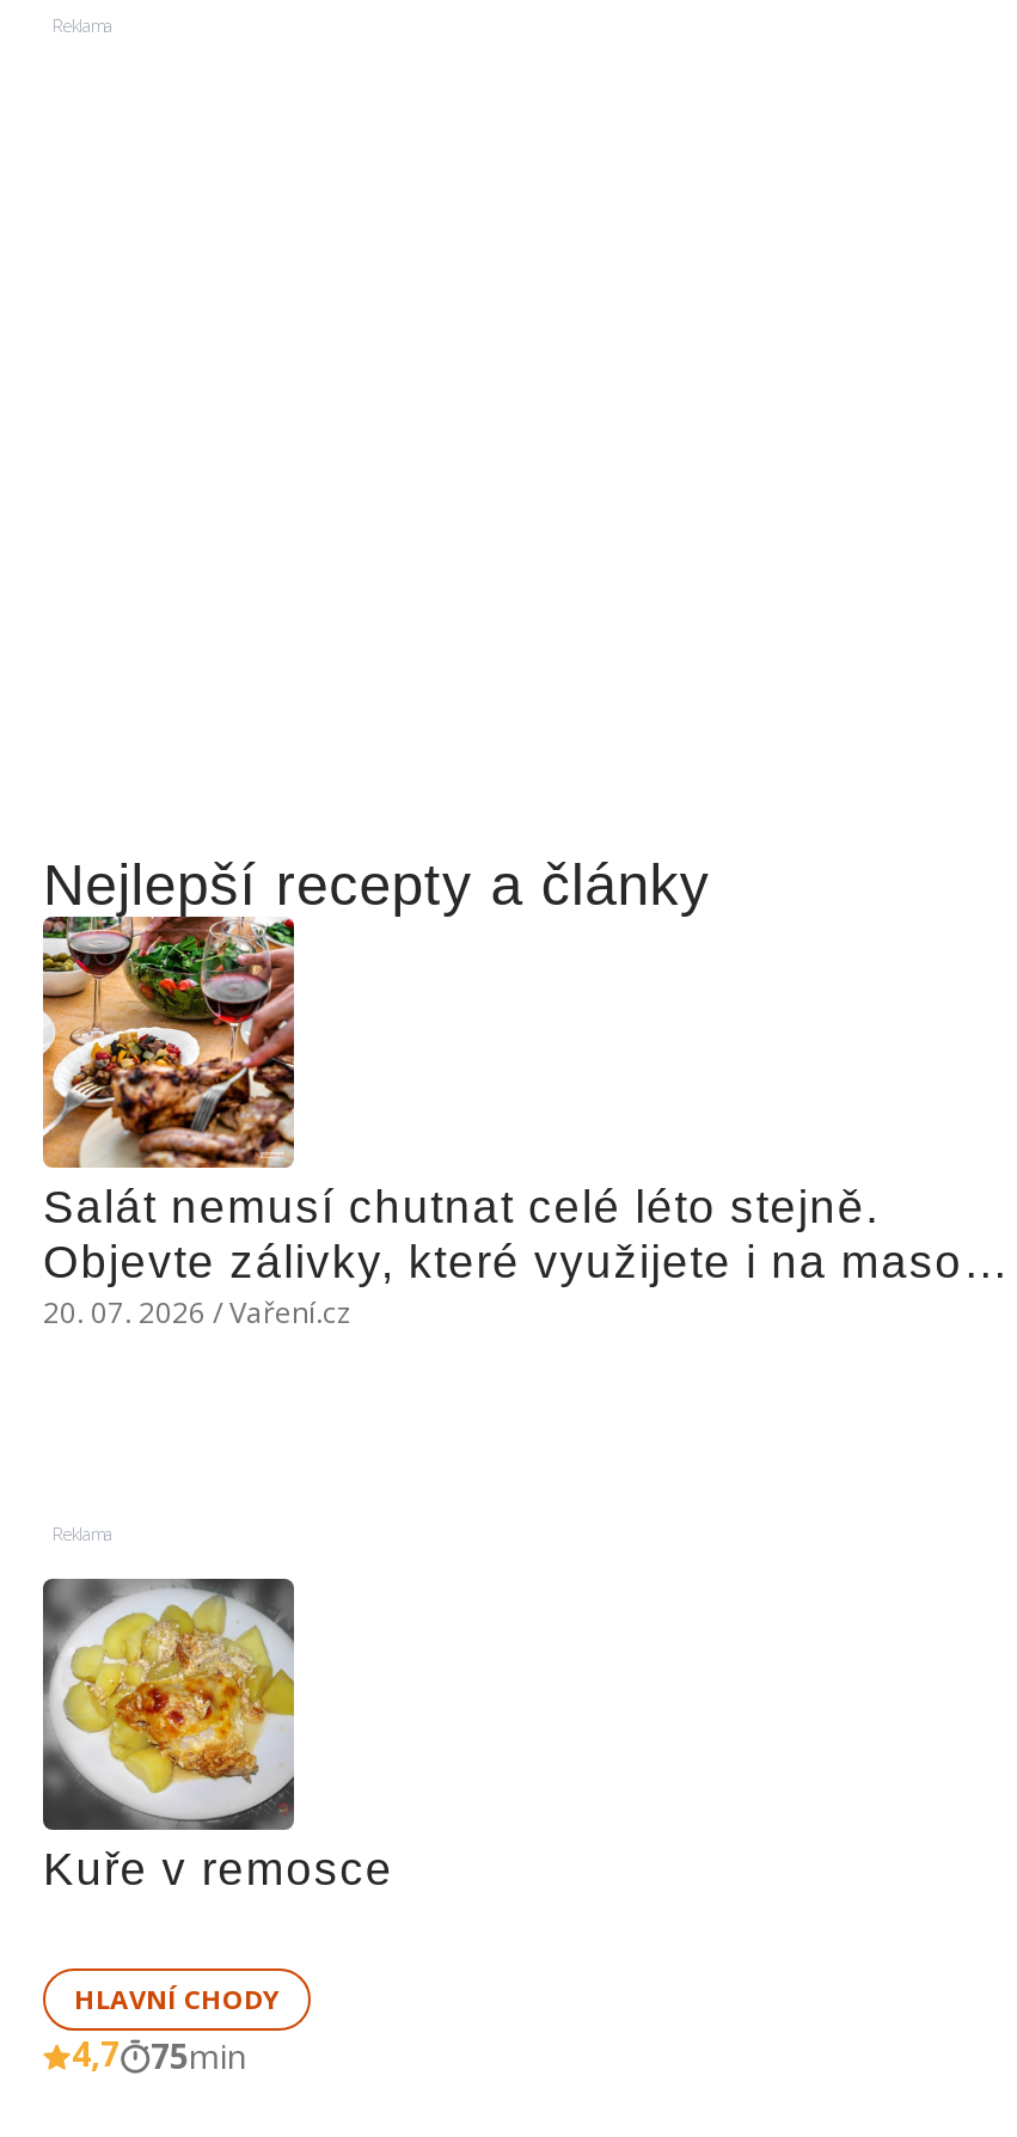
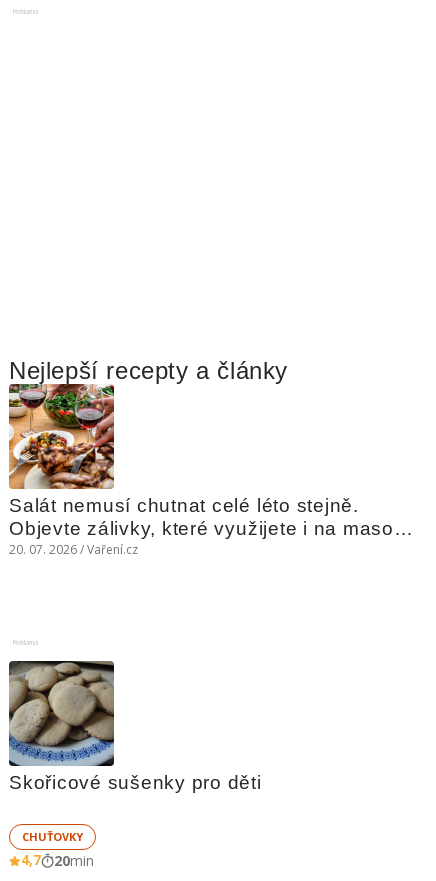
- [image]
- Kuře v remosce
+ [image]
+ Skořicové sušenky pro děti

- HLAVNÍ CHODY
+ CHUŤOVKY

- 4,7 75min
+ 4,7 20min
